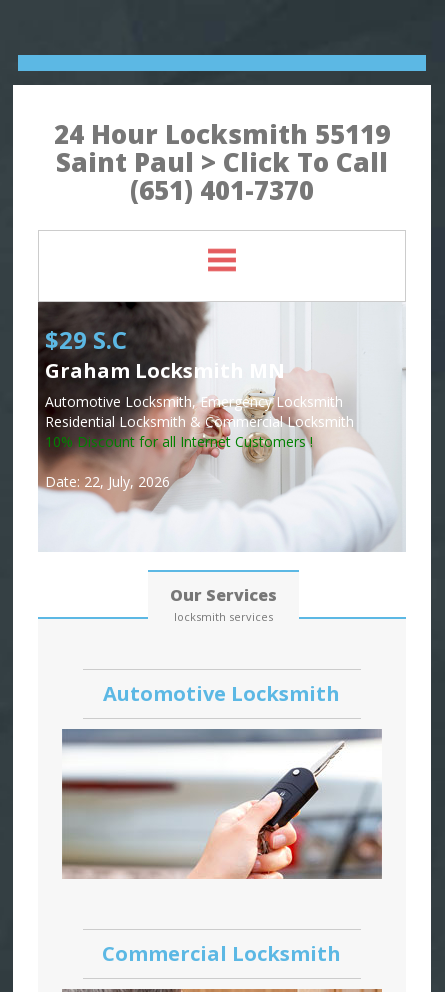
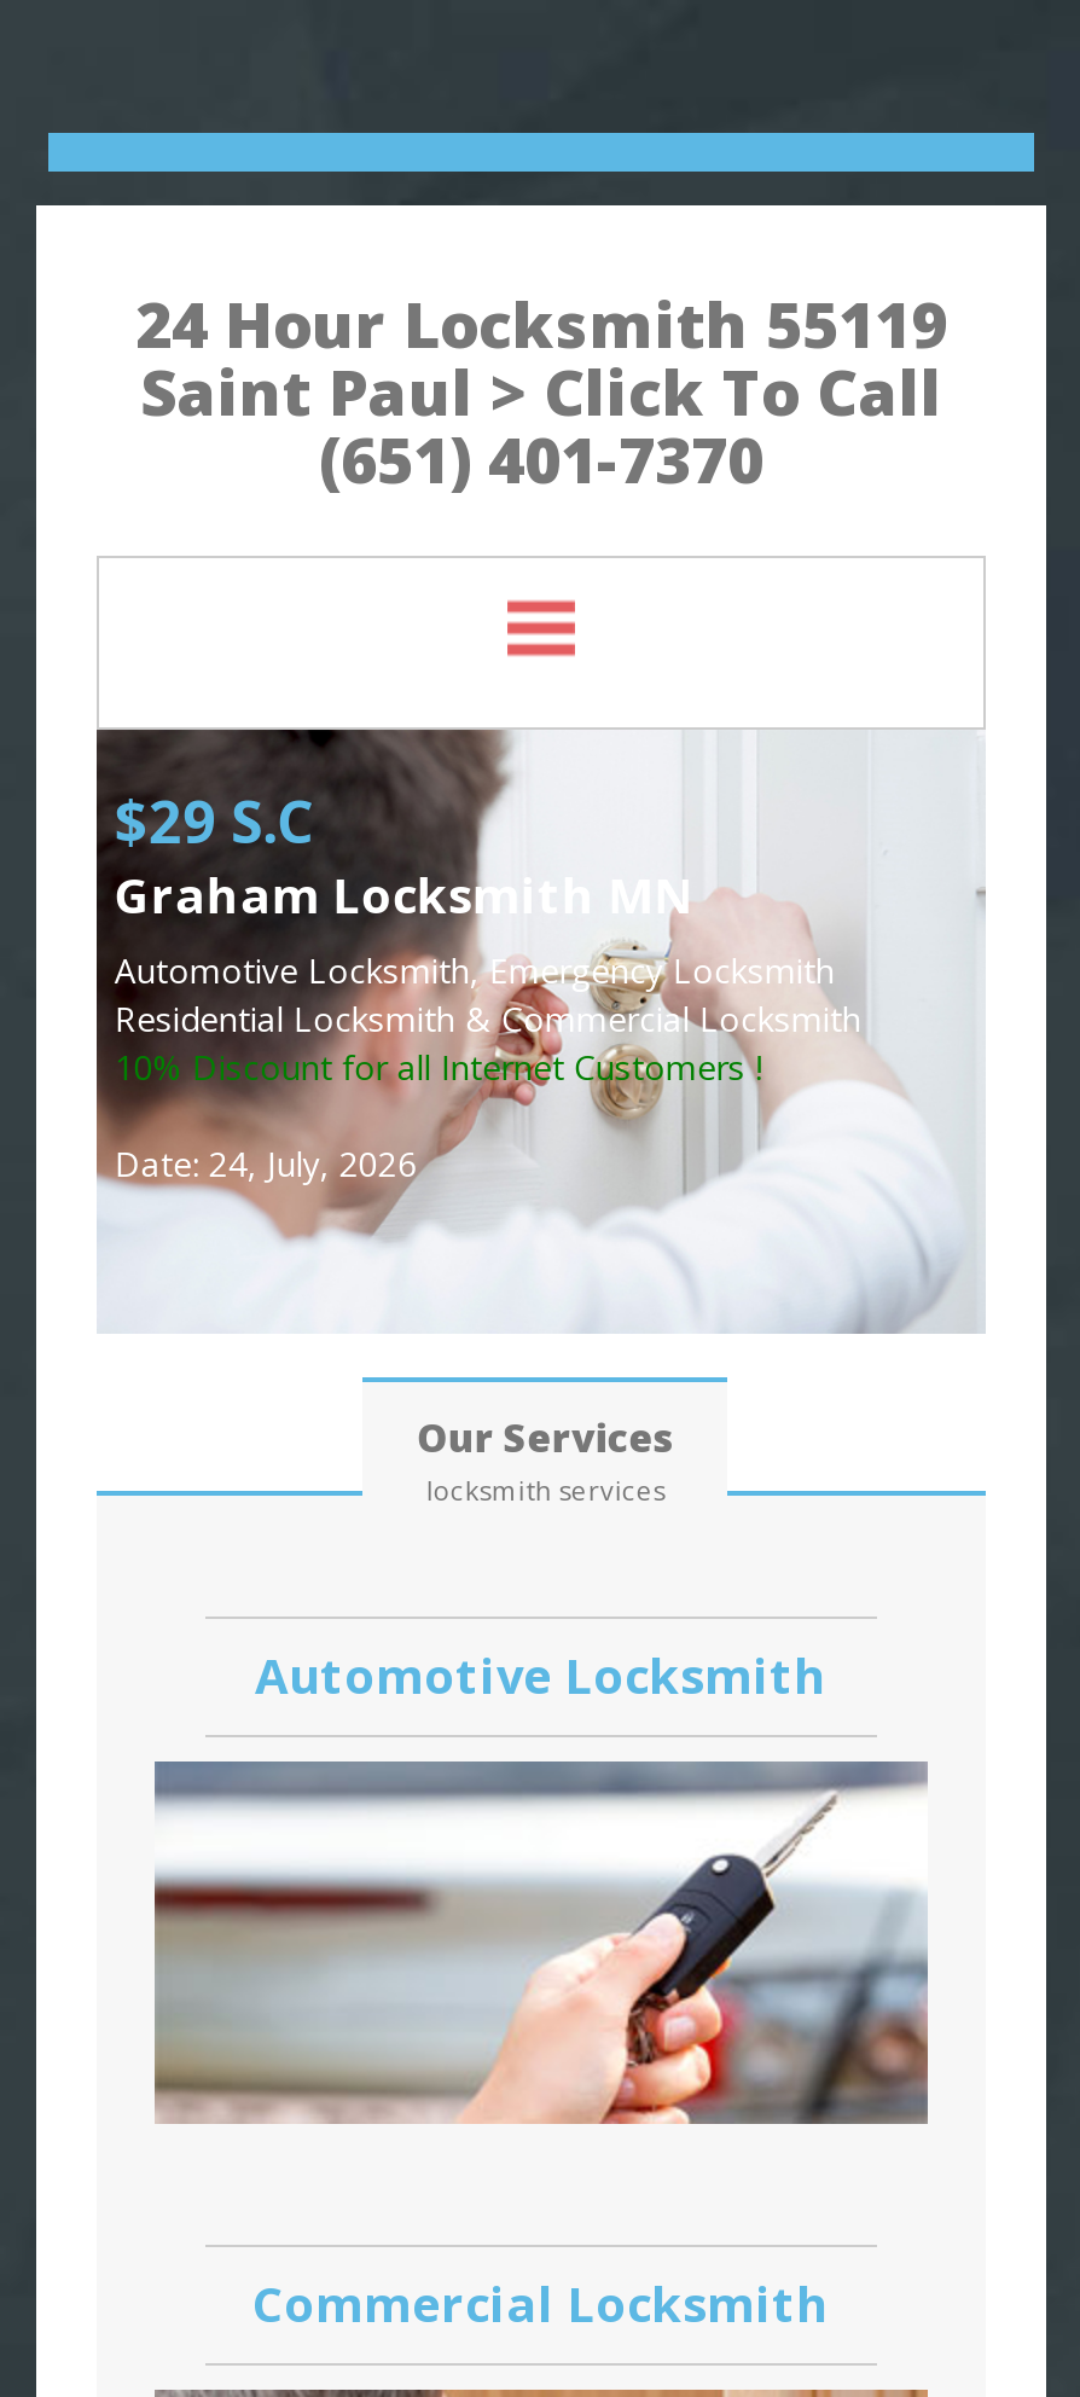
- Date: 22, July, 2026
+ Date: 24, July, 2026
